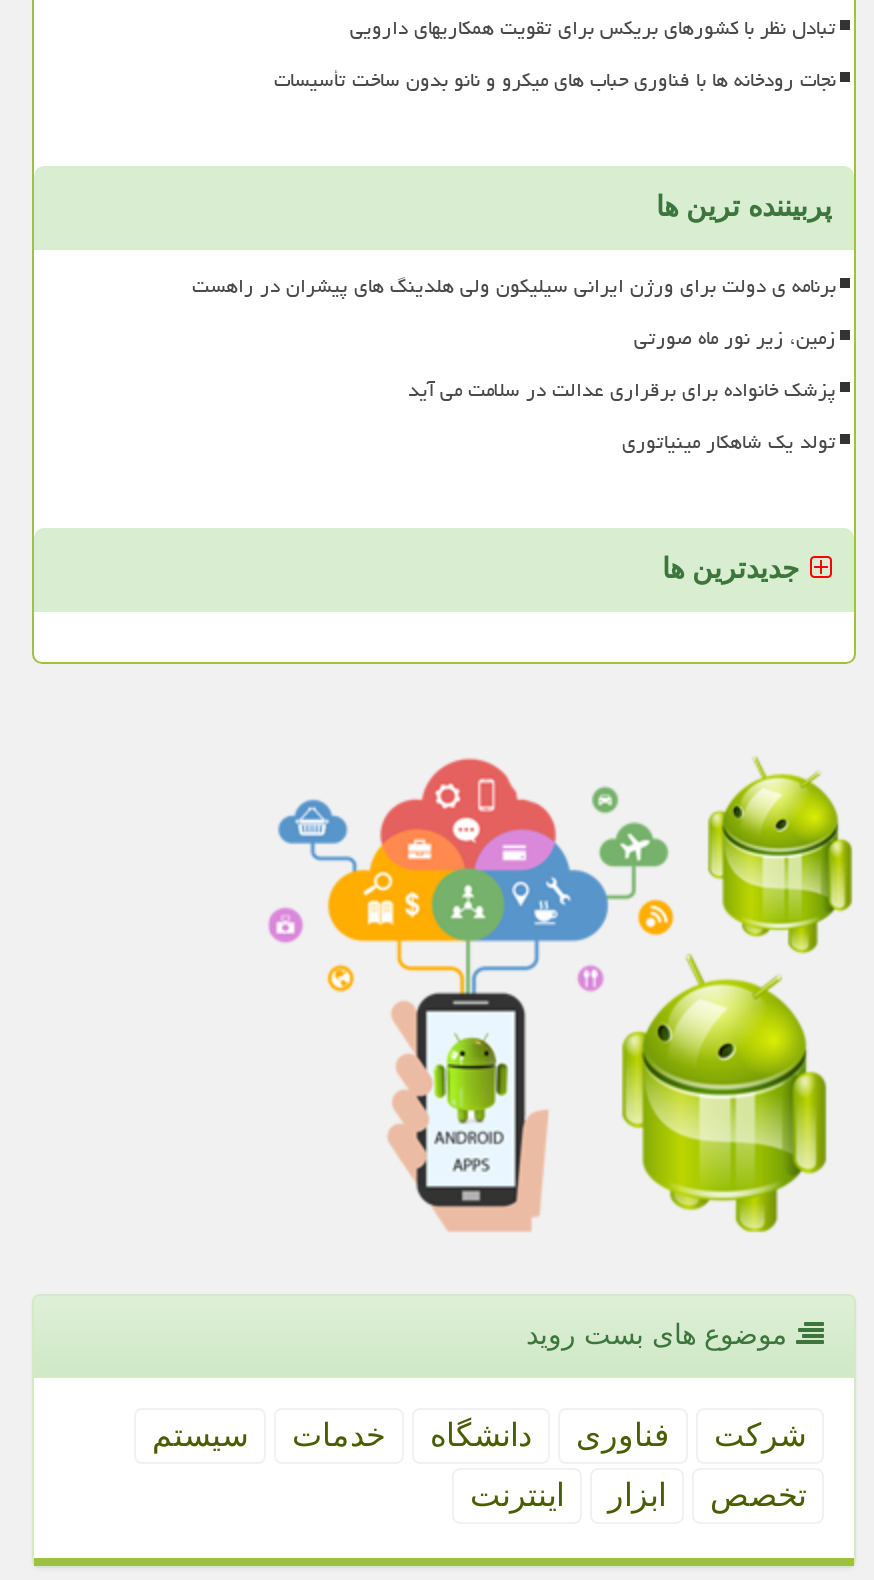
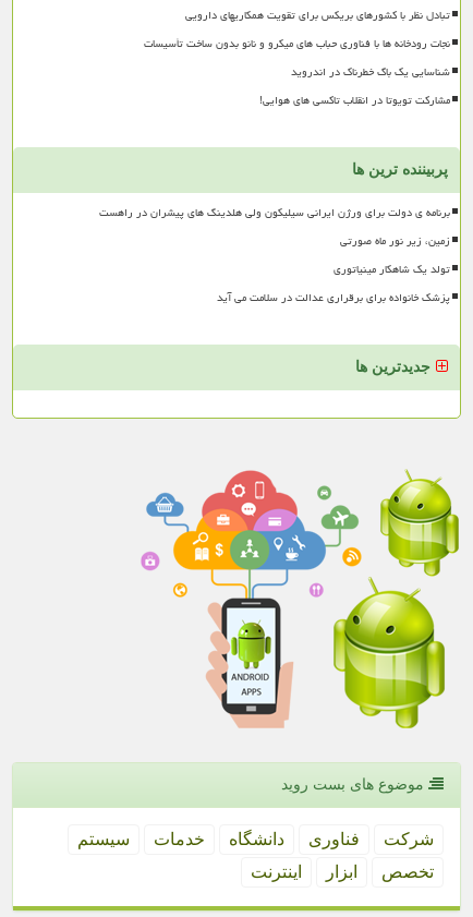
+ شناسایی یک باگ خطرناک در اندروید
+ مشارکت تویوتا در انقلاب تاکسی های هوایی!

moved down: پزشک خانواده برای برقراری عدالت در سلامت می آید
